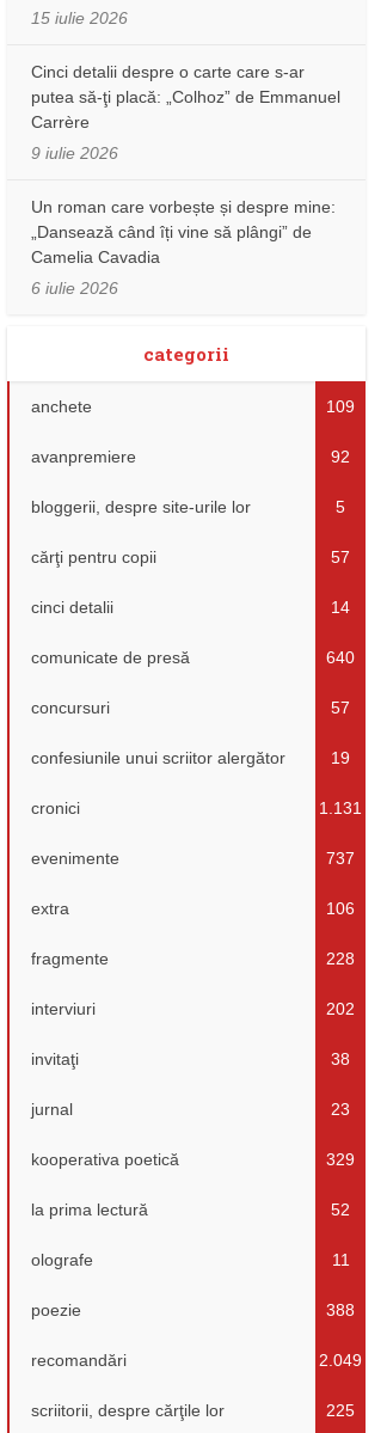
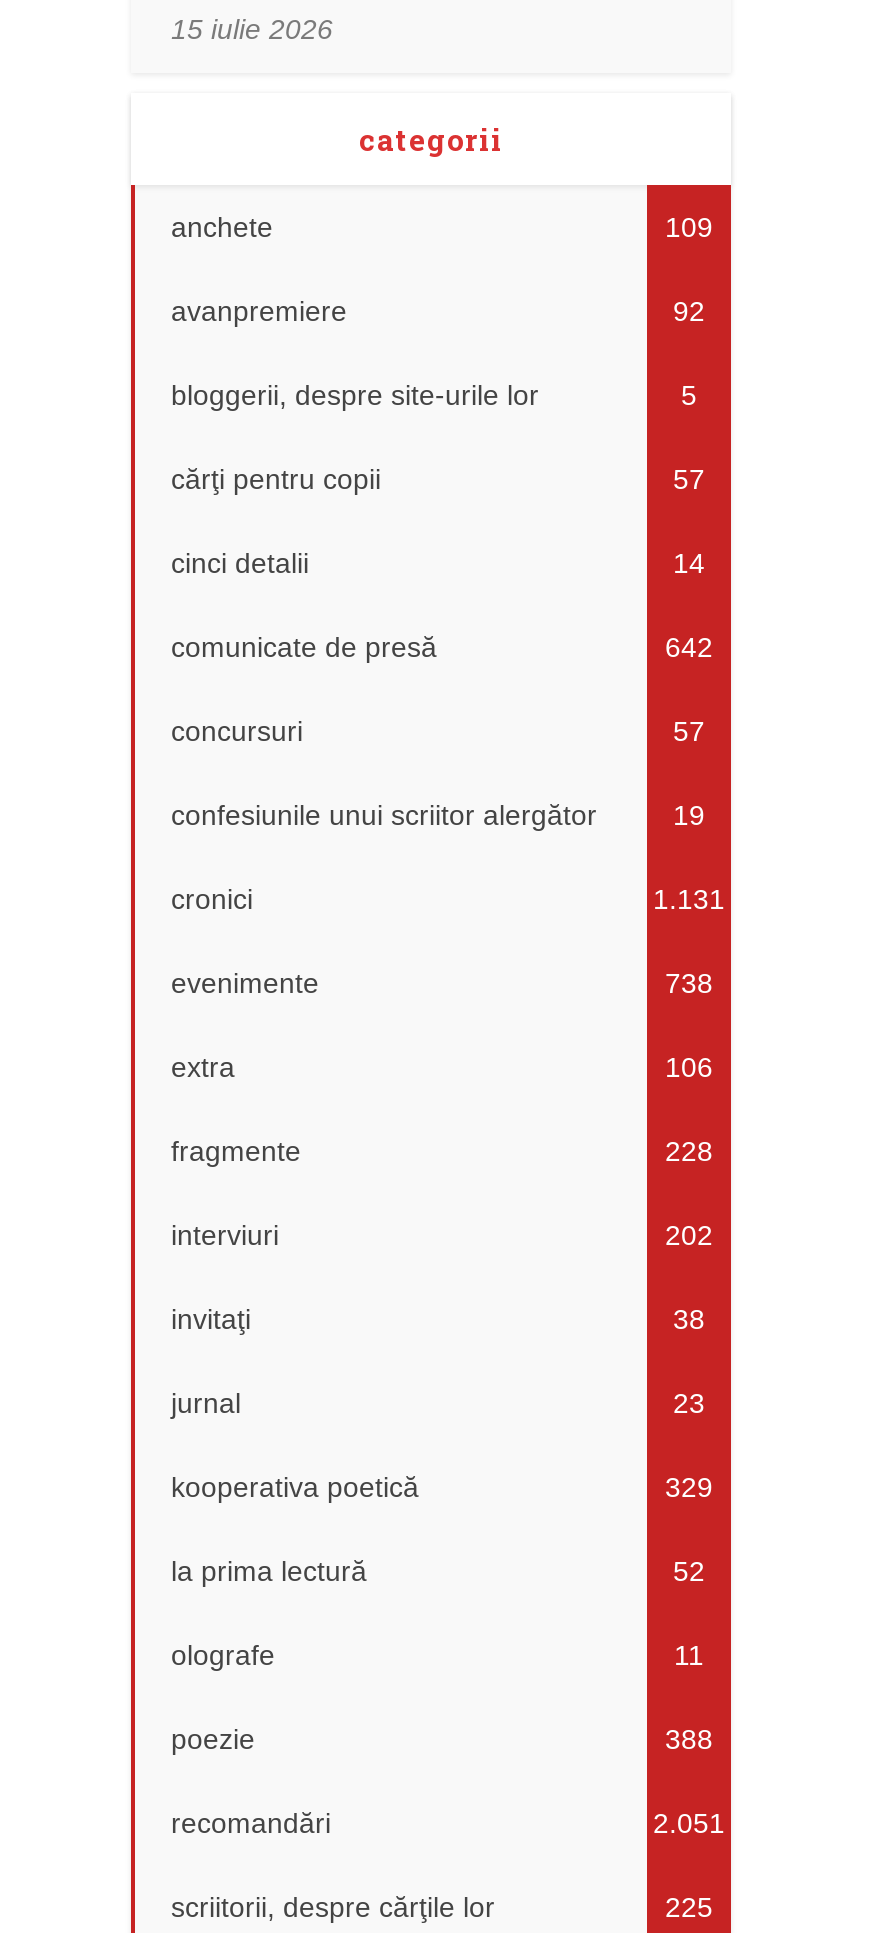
- Cinci detalii despre o carte care s-ar
- putea să-ţi placă: „Colhoz” de Emmanuel
- Carrère
- 9 iulie 2026
- Un roman care vorbește și despre mine:
- „Dansează când îți vine să plângi” de
- Camelia Cavadia
- 6 iulie 2026

- 640
+ 642

- 737
+ 738

- 2.049
+ 2.051
